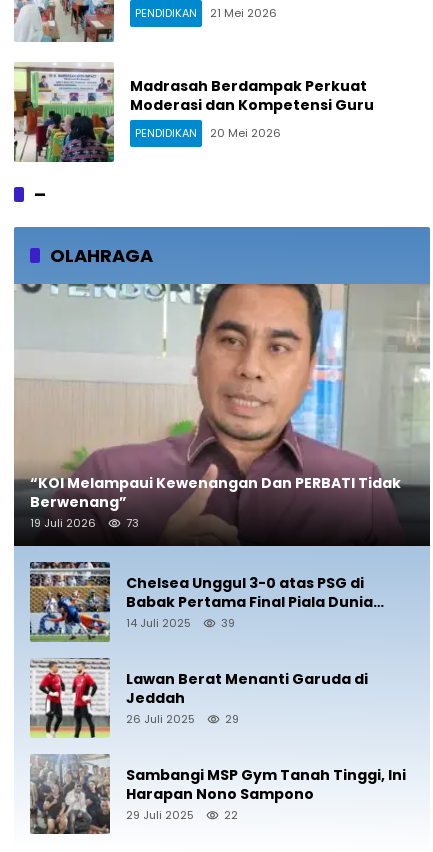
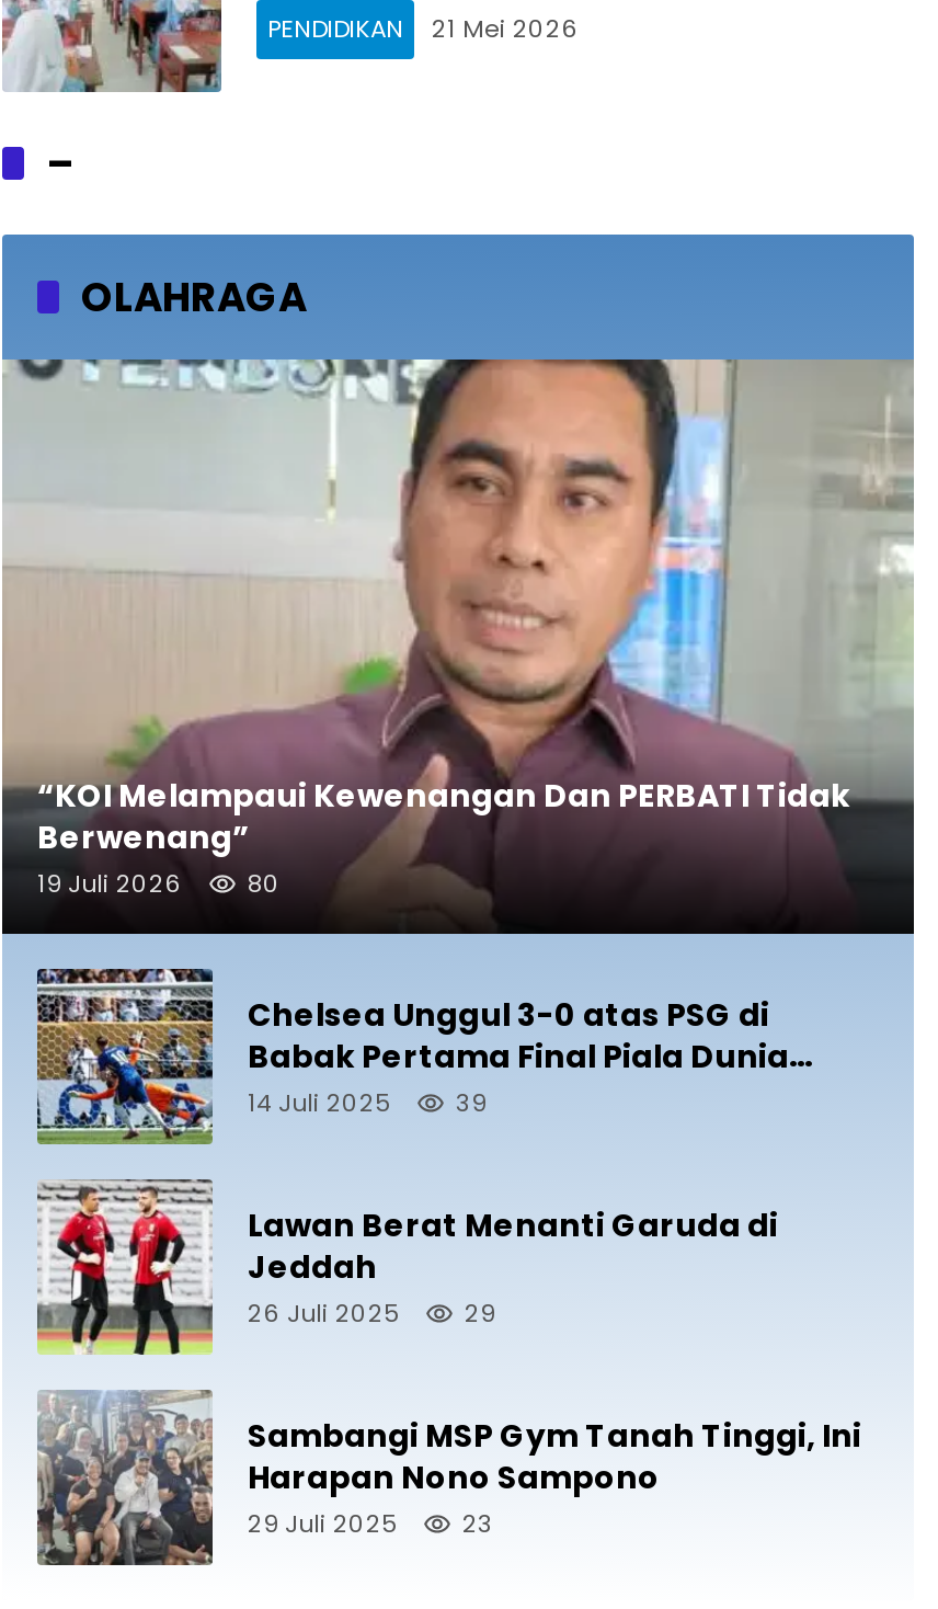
- [image]
- Madrasah Berdampak Perkuat
- Moderasi dan Kompetensi Guru
- PENDIDIKAN
- 20 Mei 2026

- 19 Juli 2026 73
+ 19 Juli 2026 80

- 29 Juli 2025 22
+ 29 Juli 2025 23
